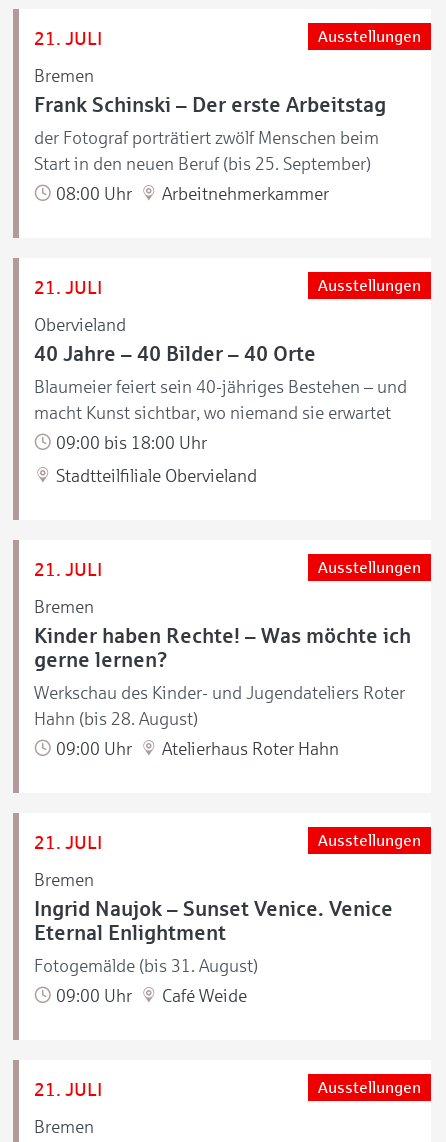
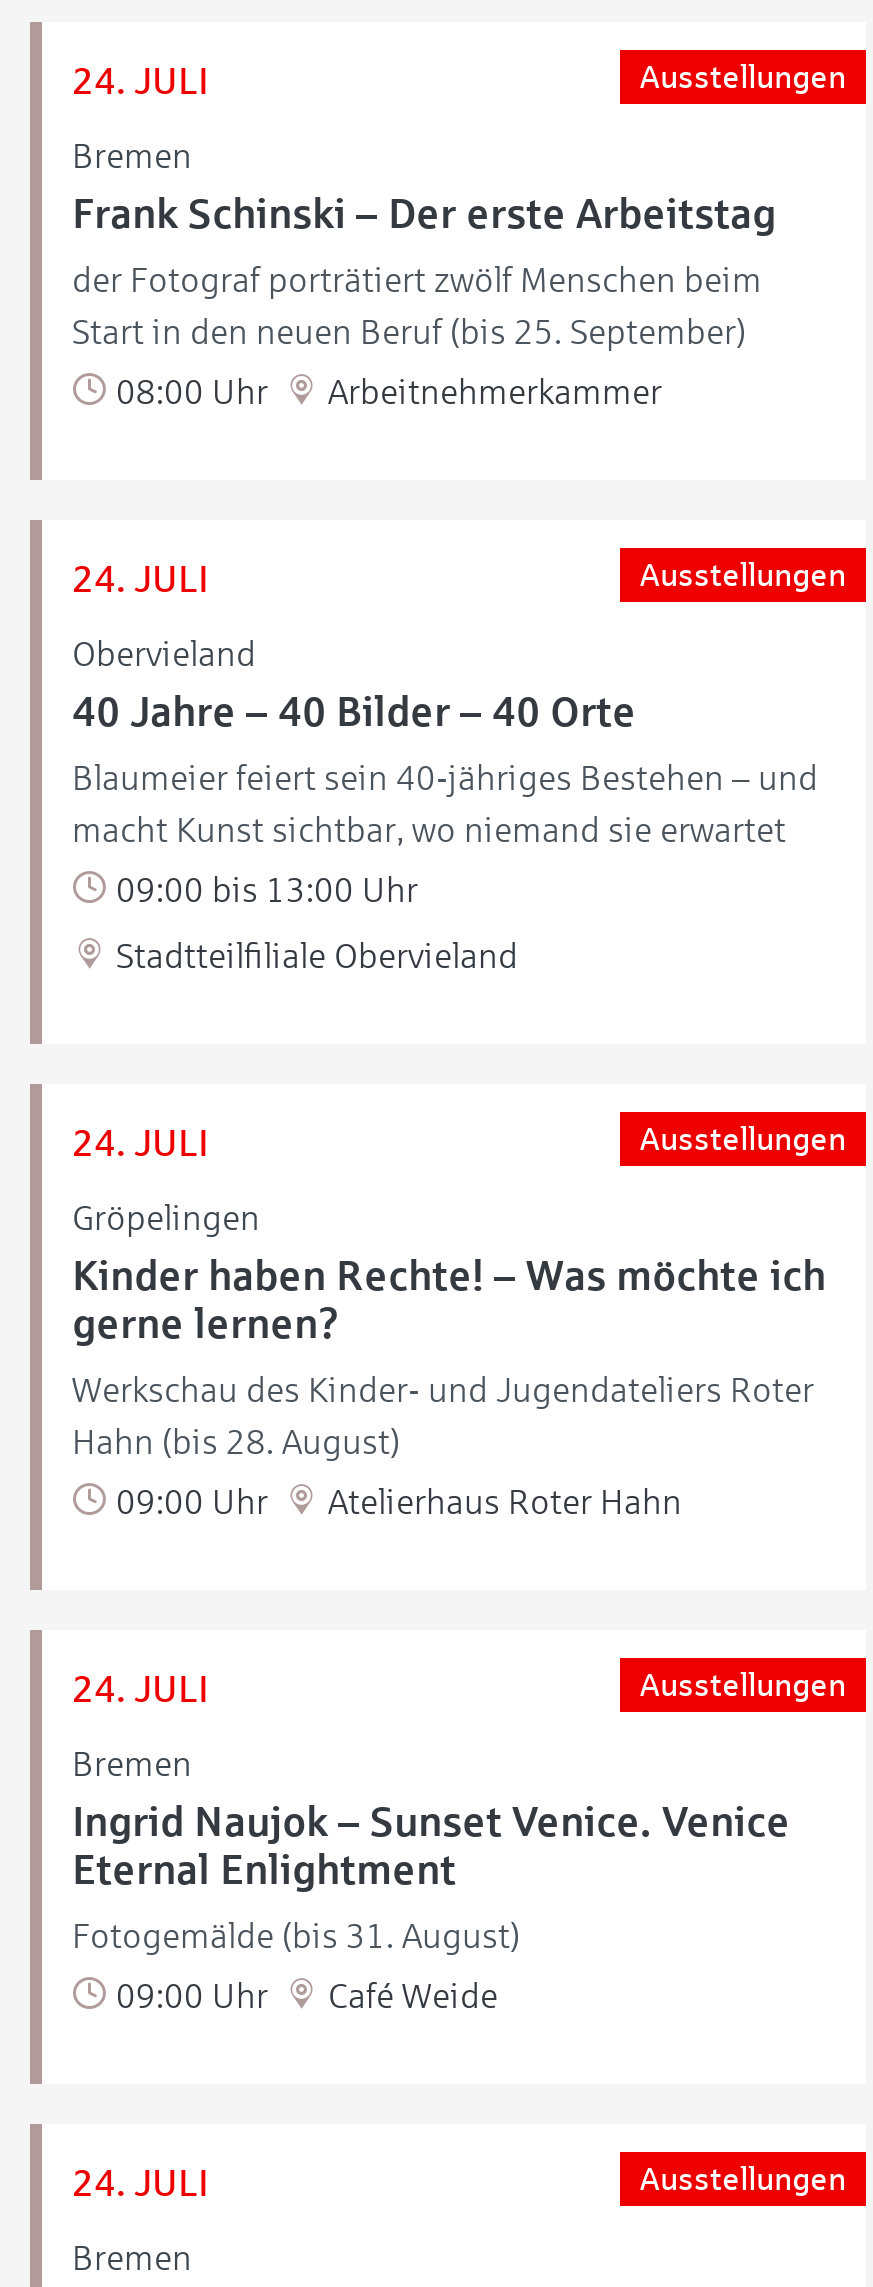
- 21. JULI
+ 24. JULI

- 21. JULI
+ 24. JULI

- 09:00 bis 18:00 Uhr
+ 09:00 bis 13:00 Uhr

- 21. JULI
+ 24. JULI

- Bremen
+ Gröpelingen

- 21. JULI
+ 24. JULI

- 21. JULI
+ 24. JULI
